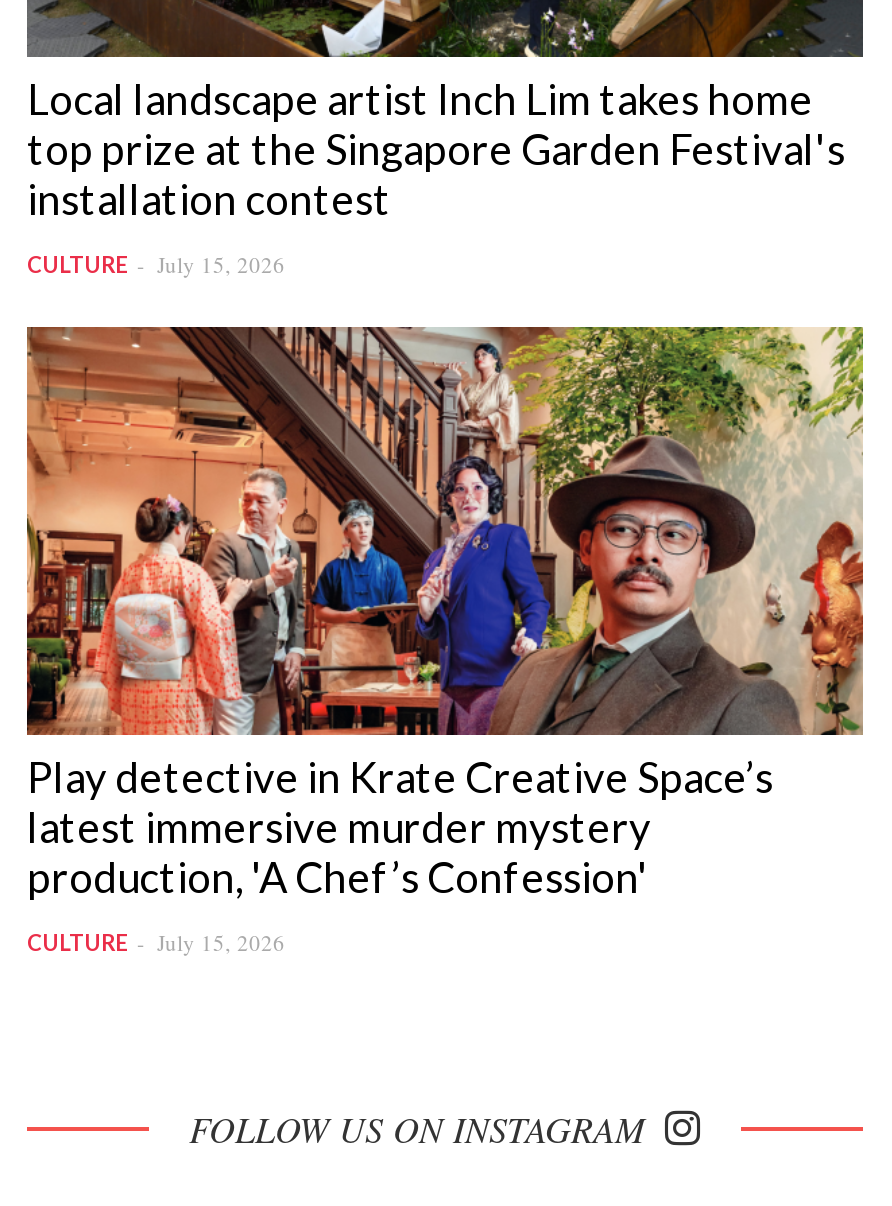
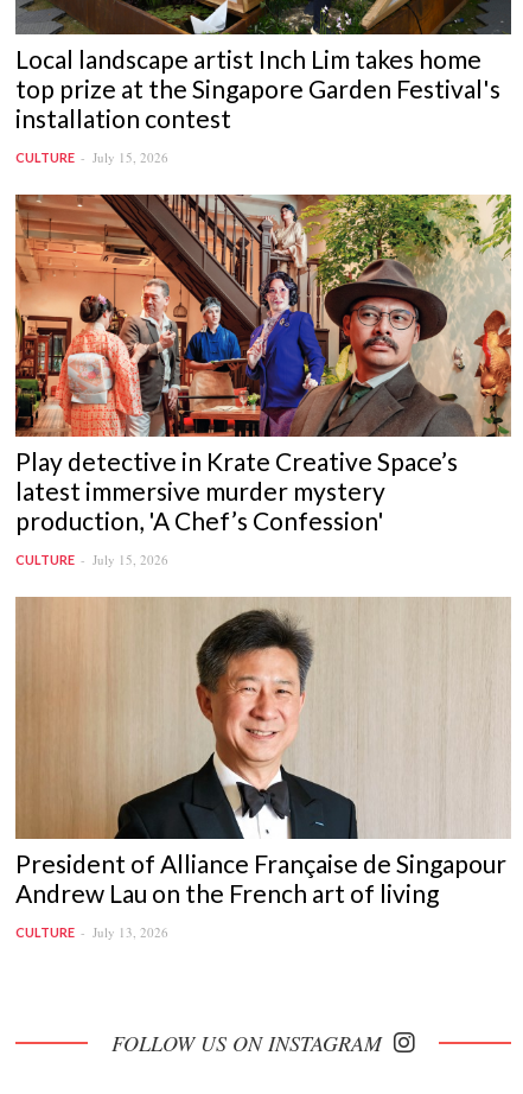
+ [image]
+ President of Alliance Française de Singapour
+ Andrew Lau on the French art of living
+ CULTURE
+ July 13, 2026
